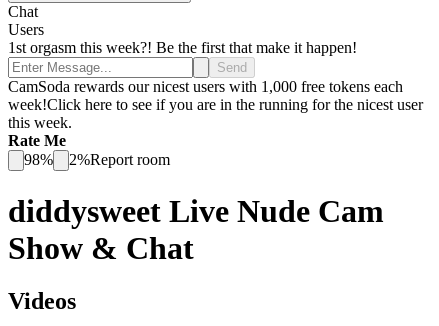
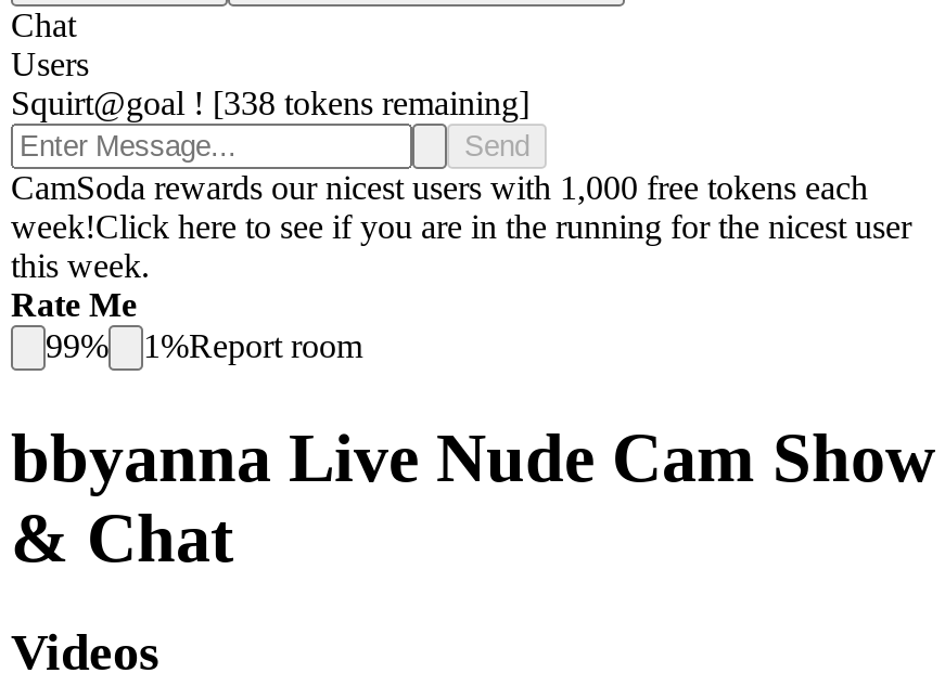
- 1st orgasm this week?! Be the first that make it happen!
+ Squirt@goal ! [338 tokens remaining]

- 98%
- 2%Report room
+ 99%
+ 1%Report room

- diddysweet Live Nude Cam
- Show & Chat
+ bbyanna Live Nude Cam Show
+ & Chat
